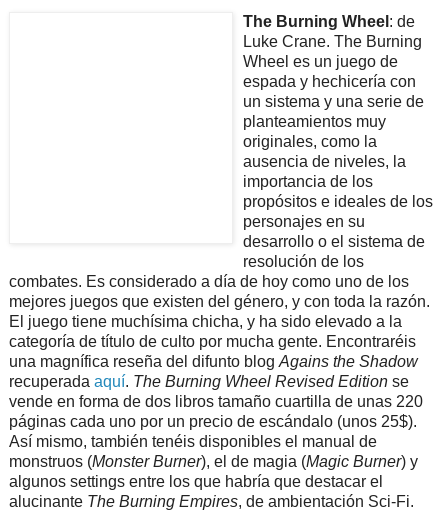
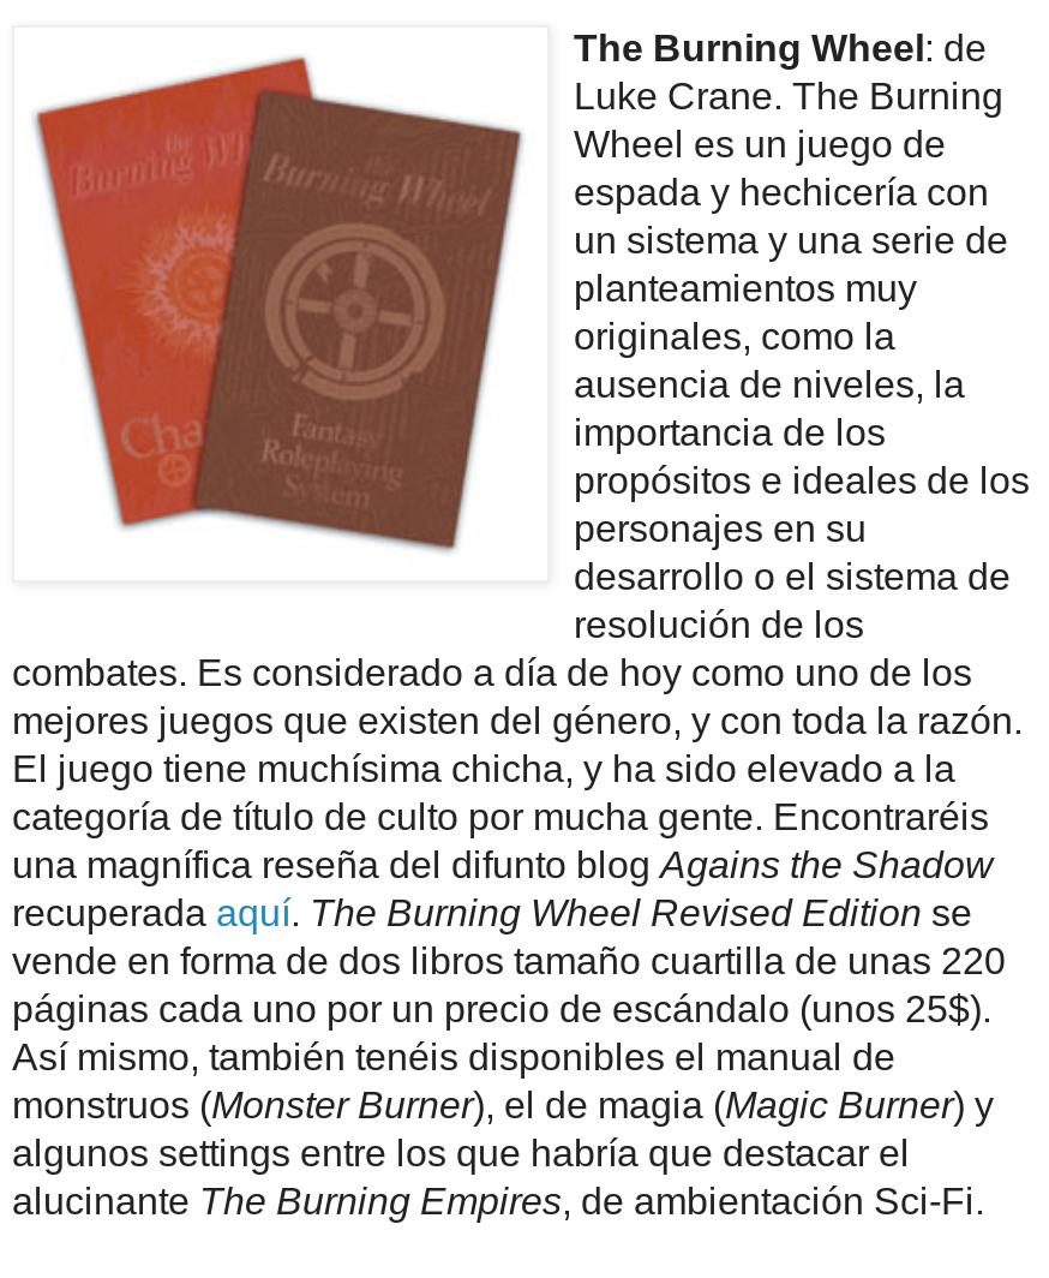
+ [image]
